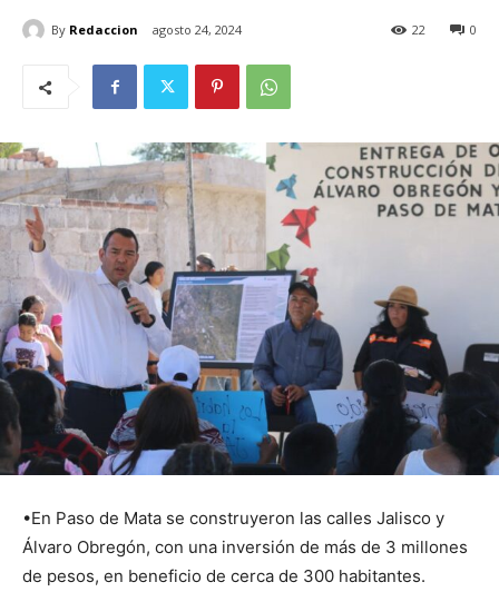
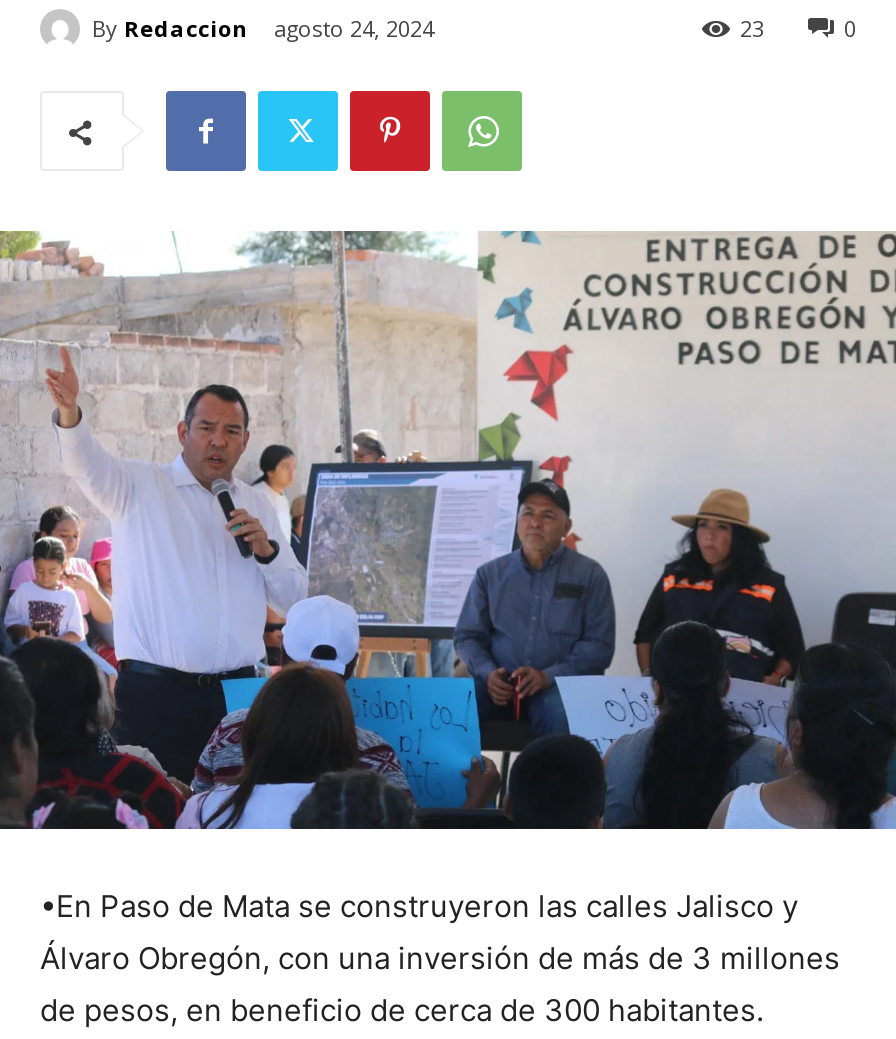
- 22
+ 23
